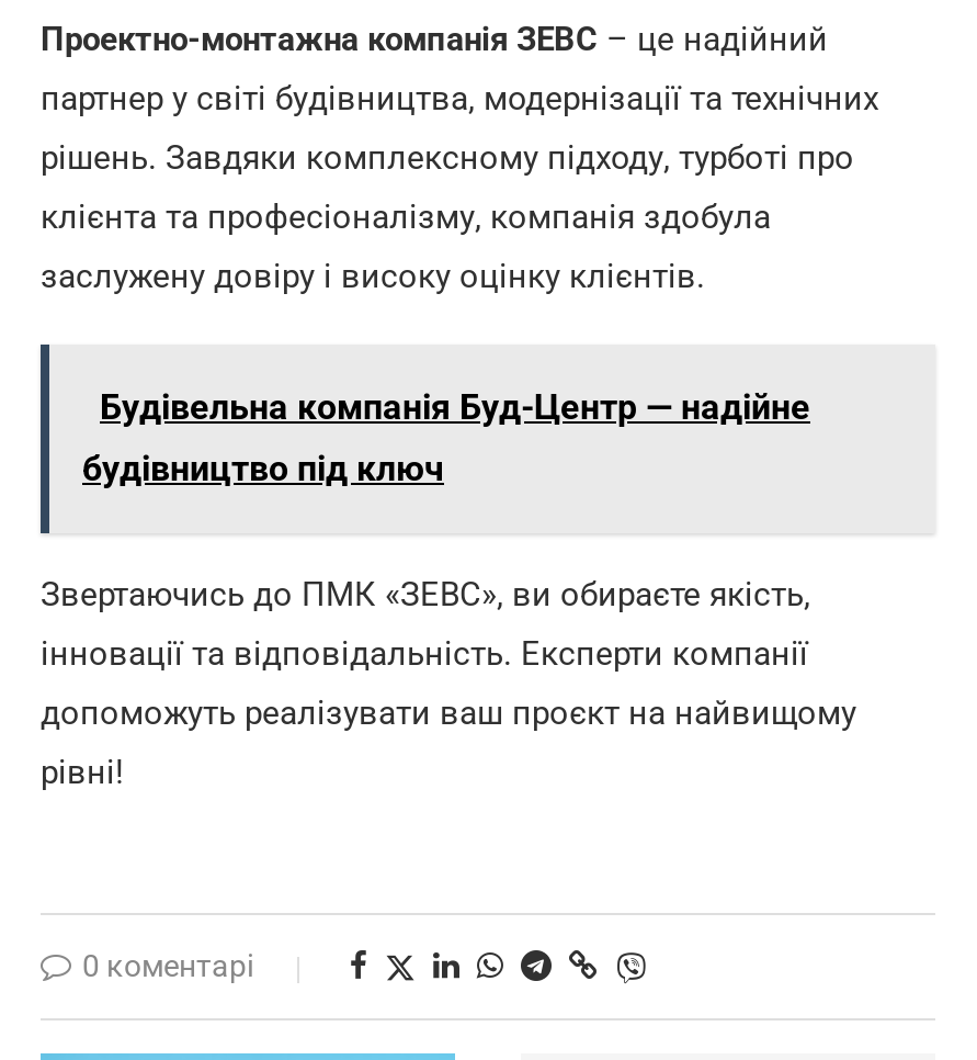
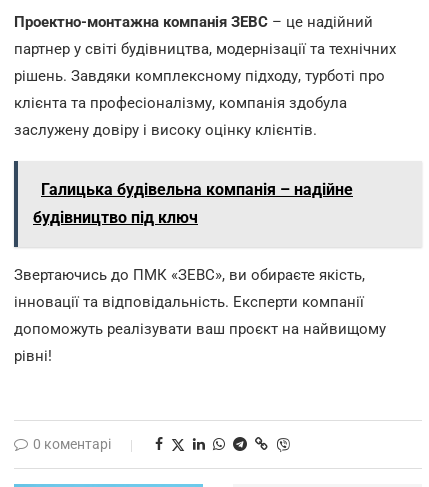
- Будівельна компанія Буд-Центр — надійне
+ Галицька будівельна компанія – надійне
